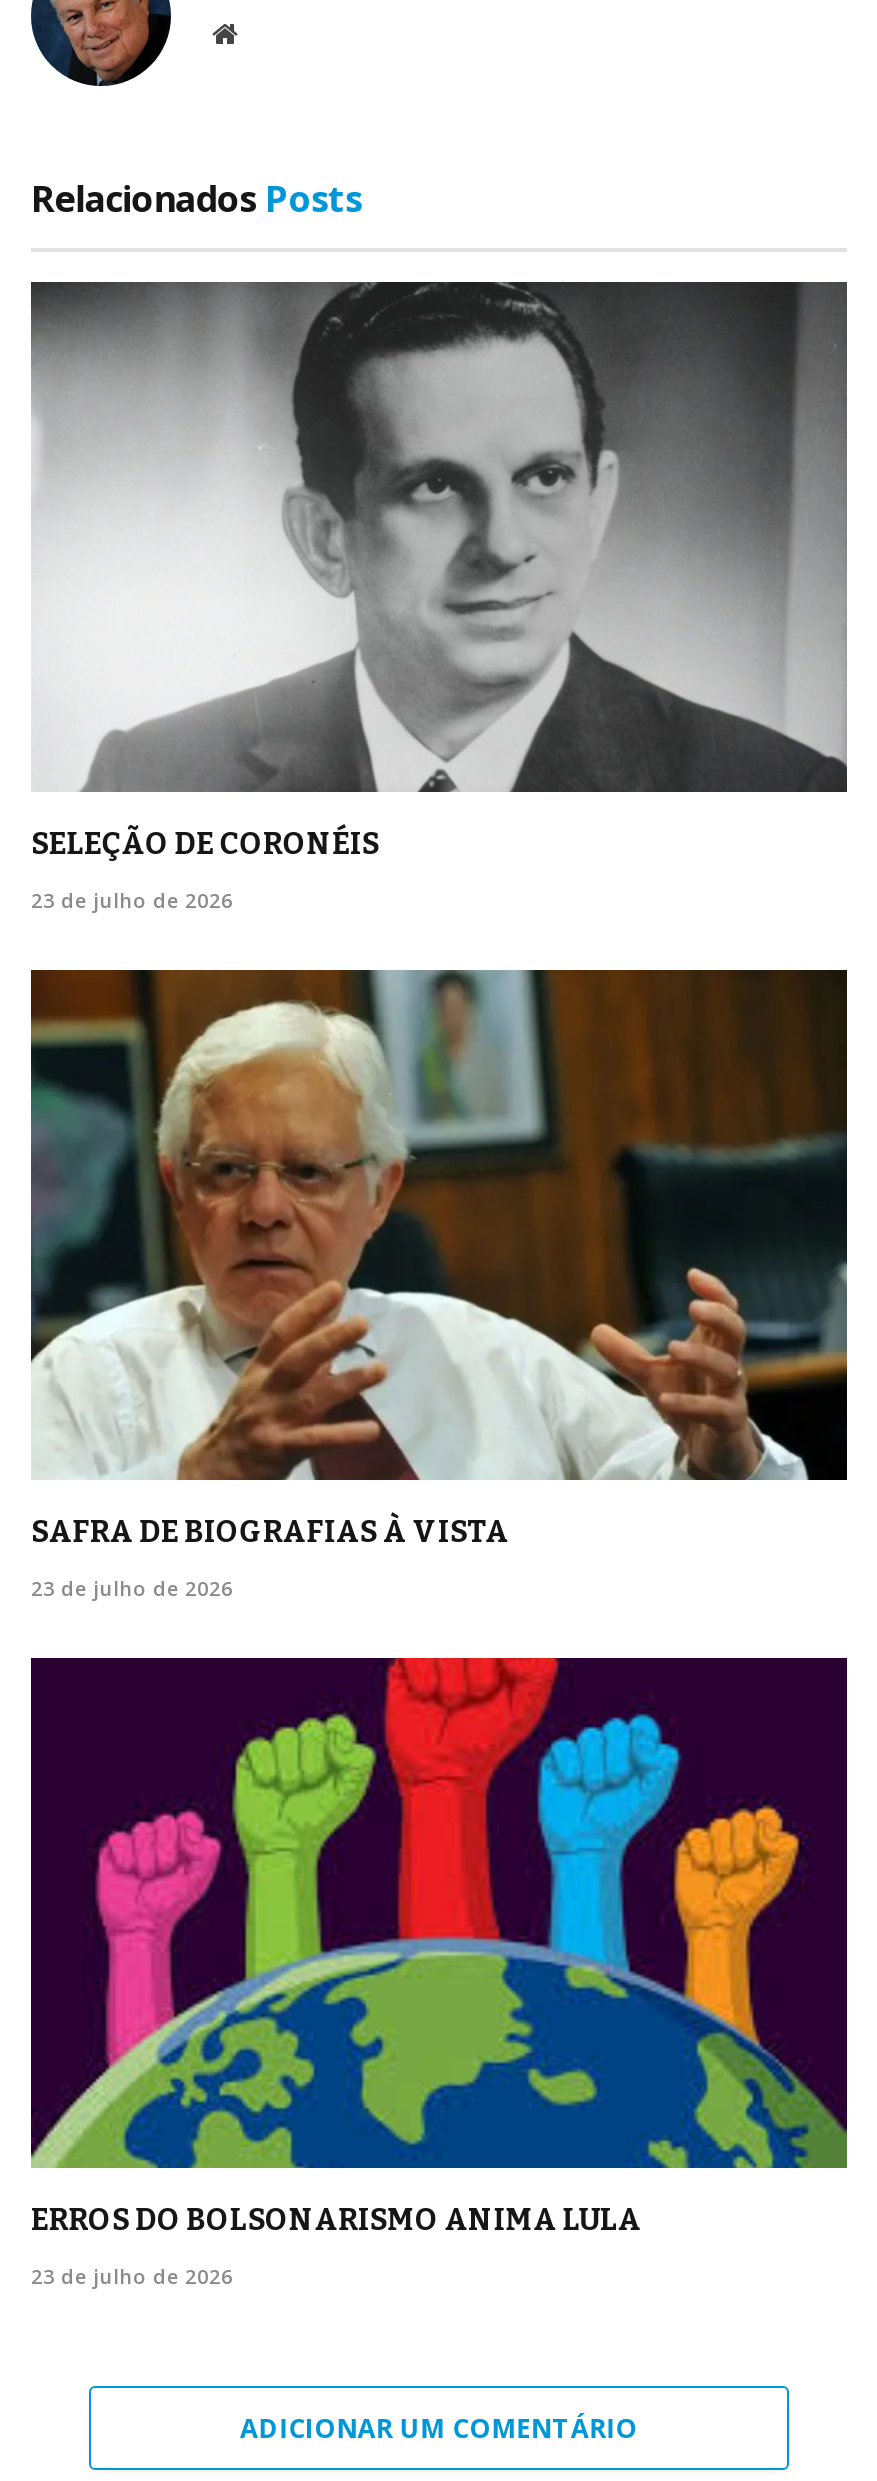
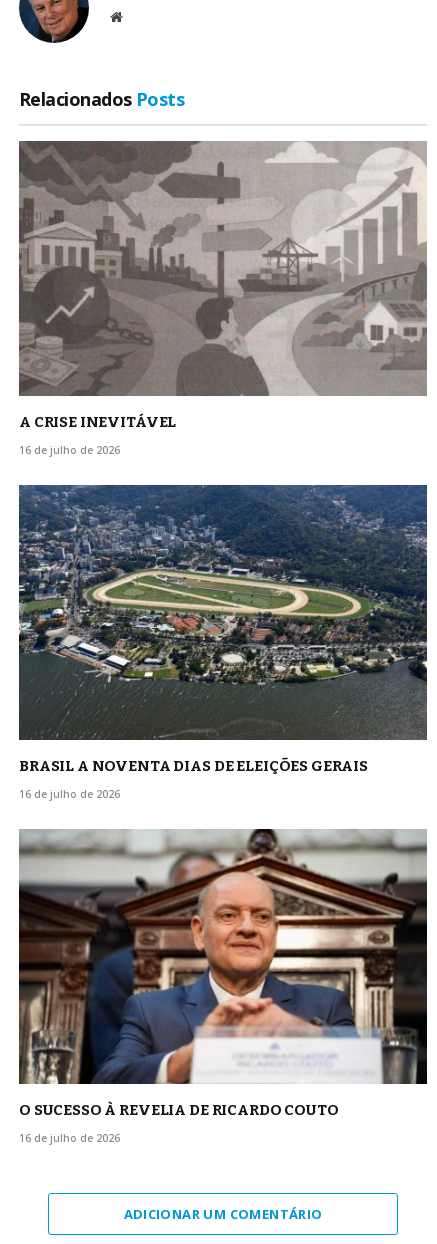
- [image]
- SELEÇÃO DE CORONÉIS
+ [image]
+ A CRISE INEVITÁVEL

- 23 de julho de 2026
+ 16 de julho de 2026

- [image]
- SAFRA DE BIOGRAFIAS À VISTA
+ [image]
+ BRASIL A NOVENTA DIAS DE ELEIÇÕES GERAIS

- 23 de julho de 2026
+ 16 de julho de 2026

- [image]
- ERROS DO BOLSONARISMO ANIMA LULA
+ [image]
+ O SUCESSO À REVELIA DE RICARDO COUTO

- 23 de julho de 2026
+ 16 de julho de 2026
